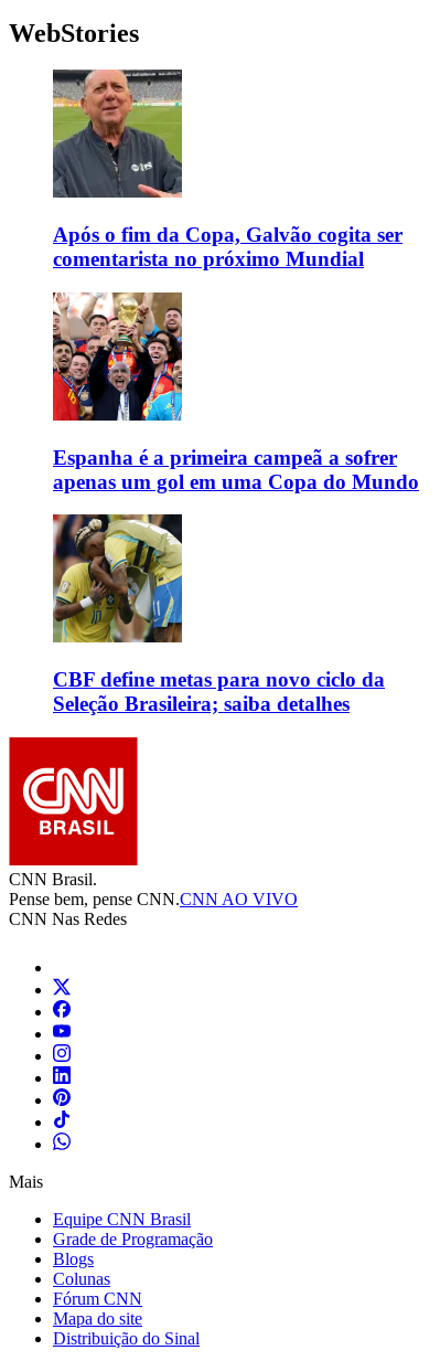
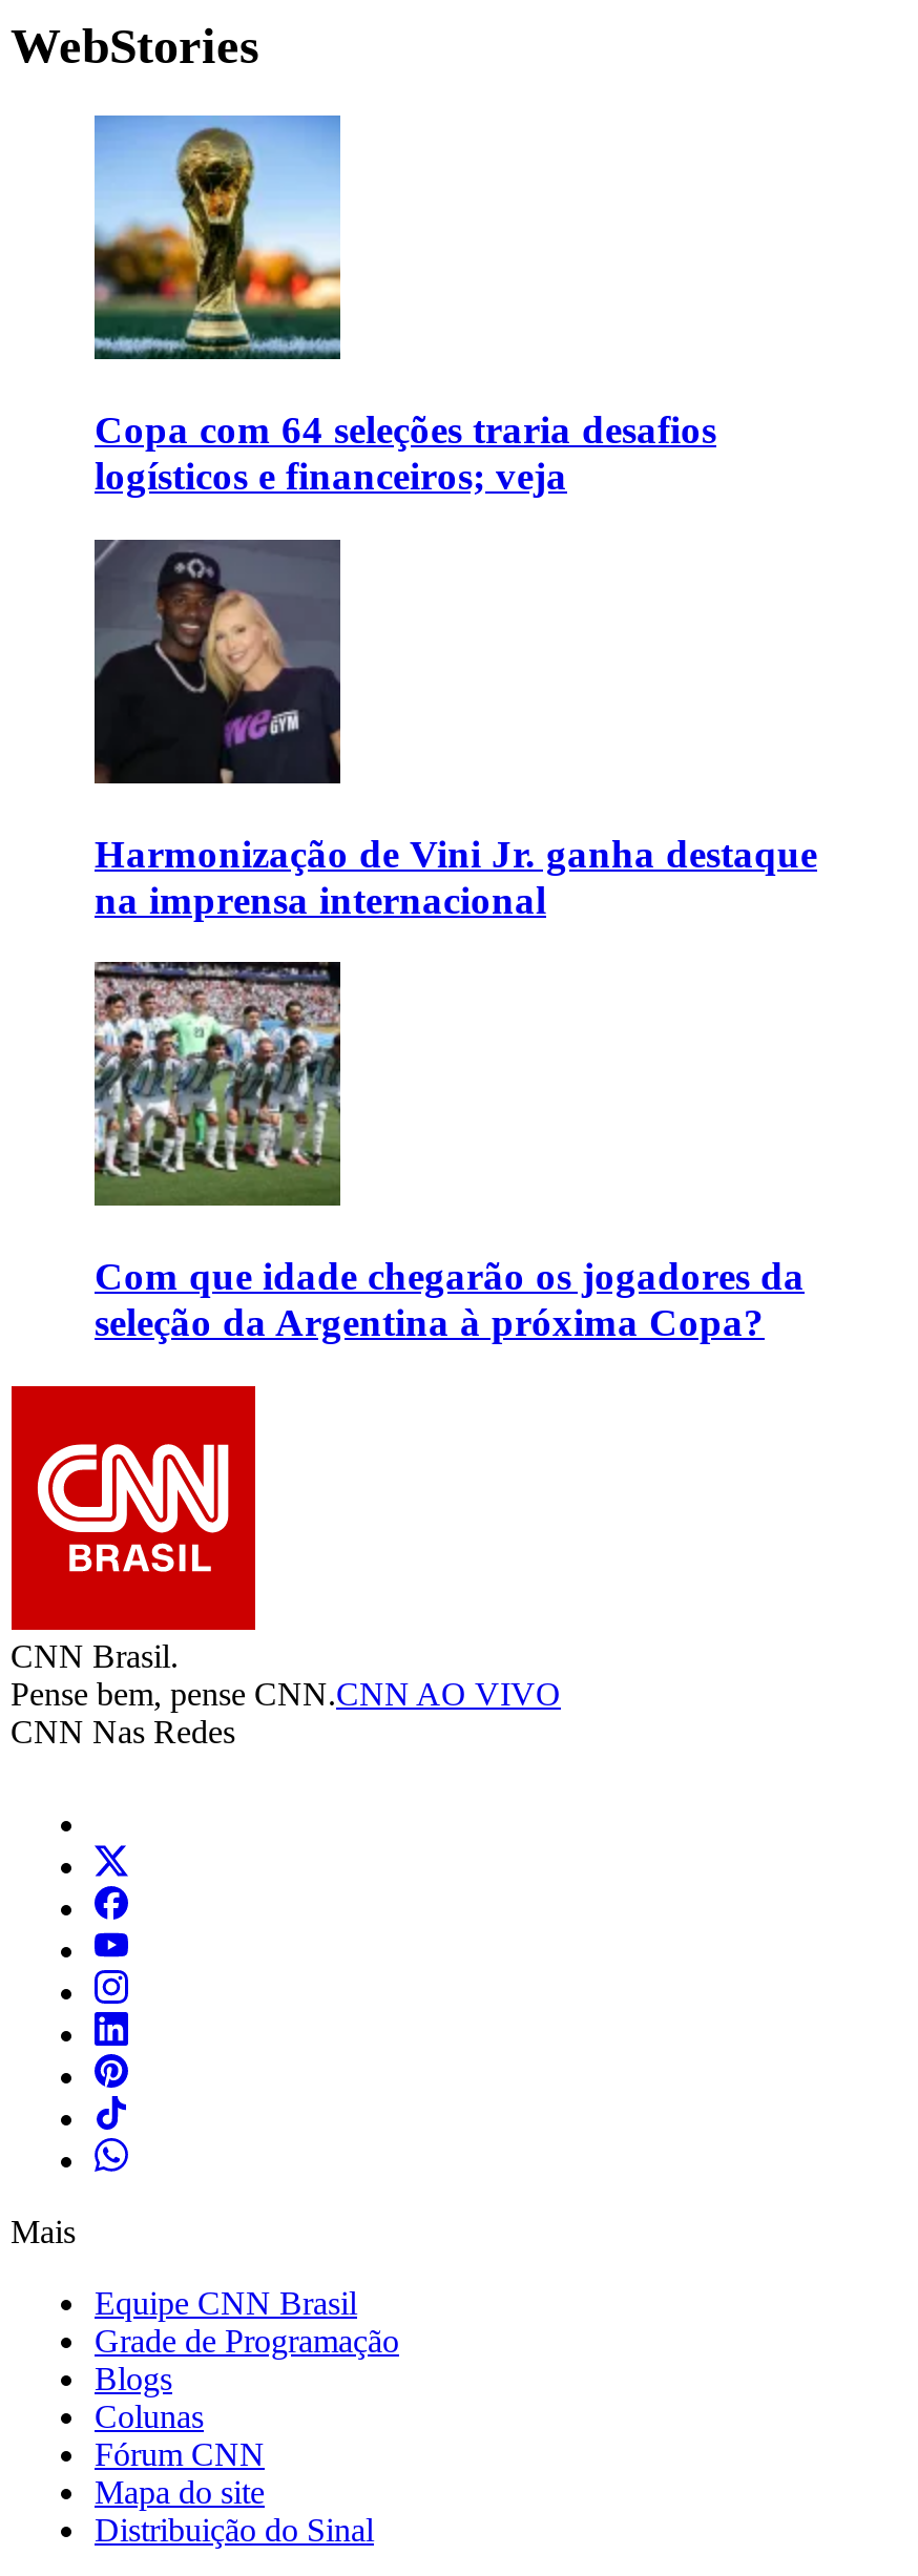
- [image]
- Após o fim da Copa, Galvão cogita ser
- comentarista no próximo Mundial
+ [image]
+ Copa com 64 seleções traria desafios
+ logísticos e financeiros; veja

- [image]
- Espanha é a primeira campeã a sofrer
- apenas um gol em uma Copa do Mundo
+ [image]
+ Harmonização de Vini Jr. ganha destaque
+ na imprensa internacional

- [image]
- CBF define metas para novo ciclo da
- Seleção Brasileira; saiba detalhes
+ [image]
+ Com que idade chegarão os jogadores da
+ seleção da Argentina à próxima Copa?
